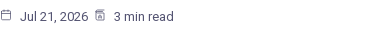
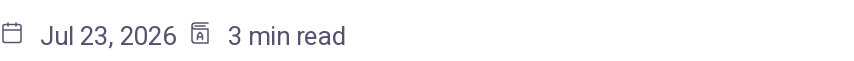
- Jul 21, 2026 3 min read
+ Jul 23, 2026 3 min read
